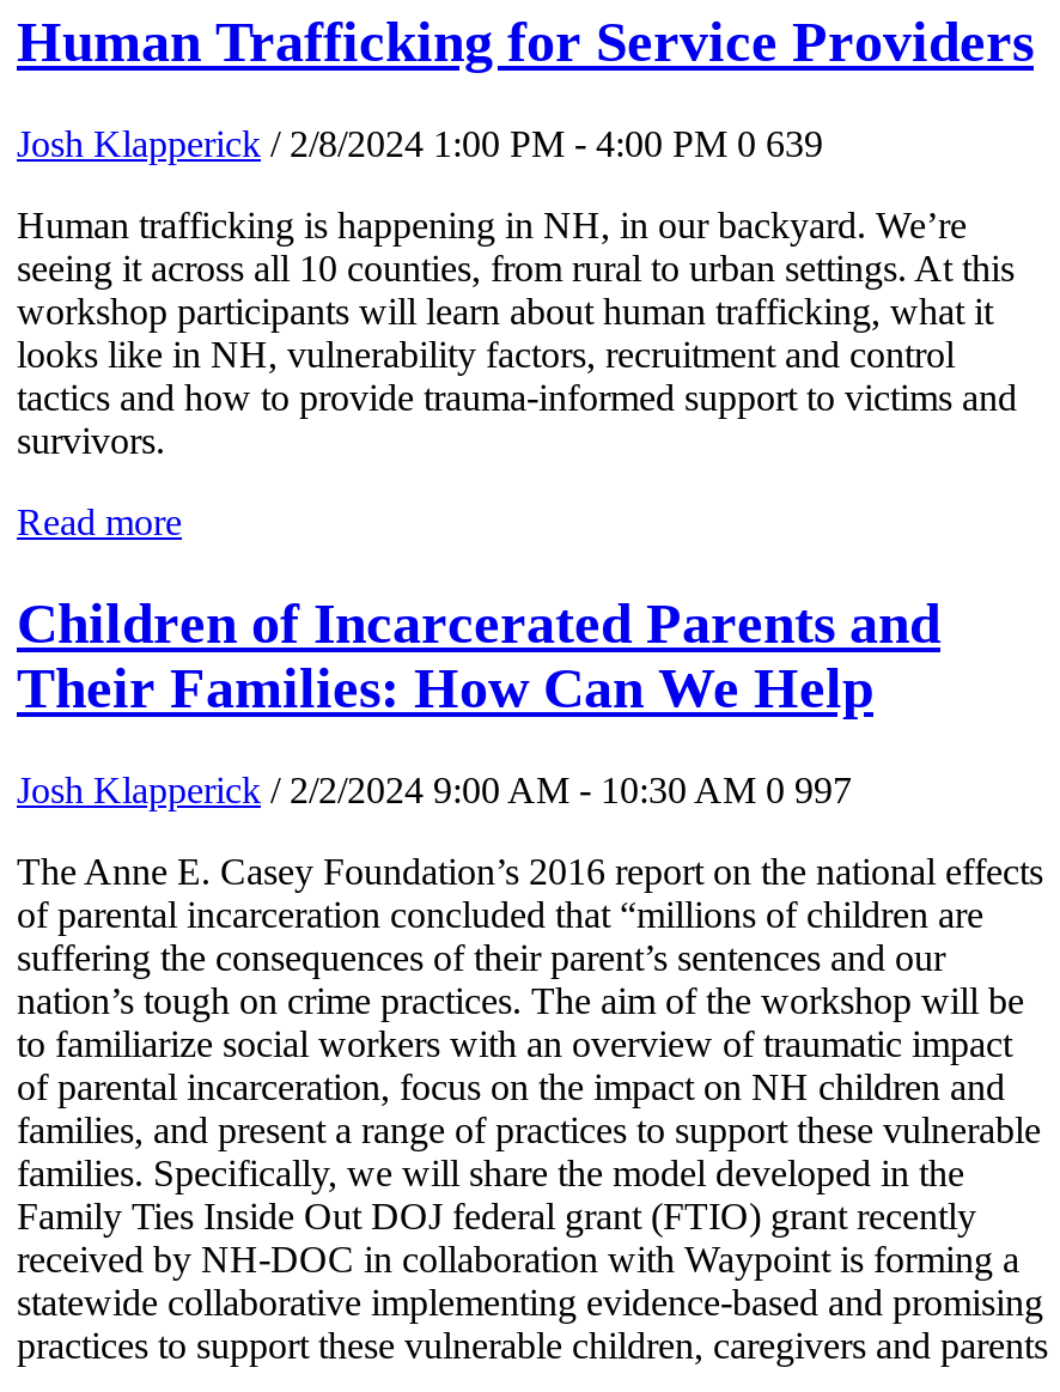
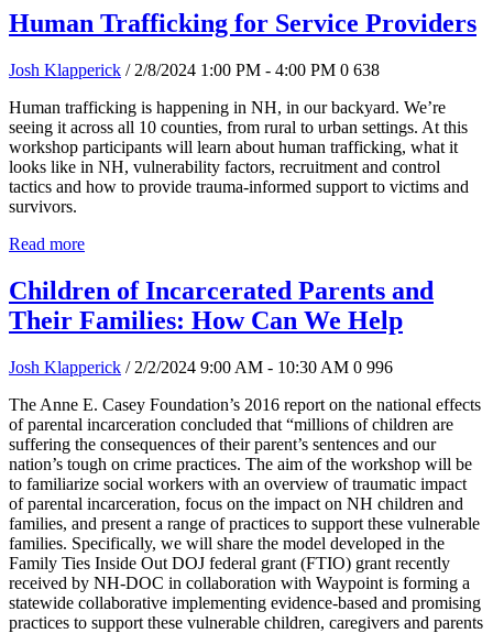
- Josh Klapperick / 2/8/2024 1:00 PM - 4:00 PM 0 639
+ Josh Klapperick / 2/8/2024 1:00 PM - 4:00 PM 0 638

- Josh Klapperick / 2/2/2024 9:00 AM - 10:30 AM 0 997
+ Josh Klapperick / 2/2/2024 9:00 AM - 10:30 AM 0 996
